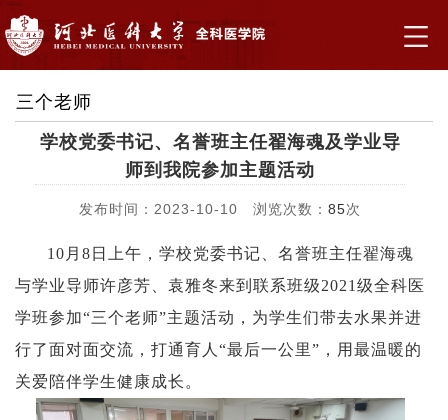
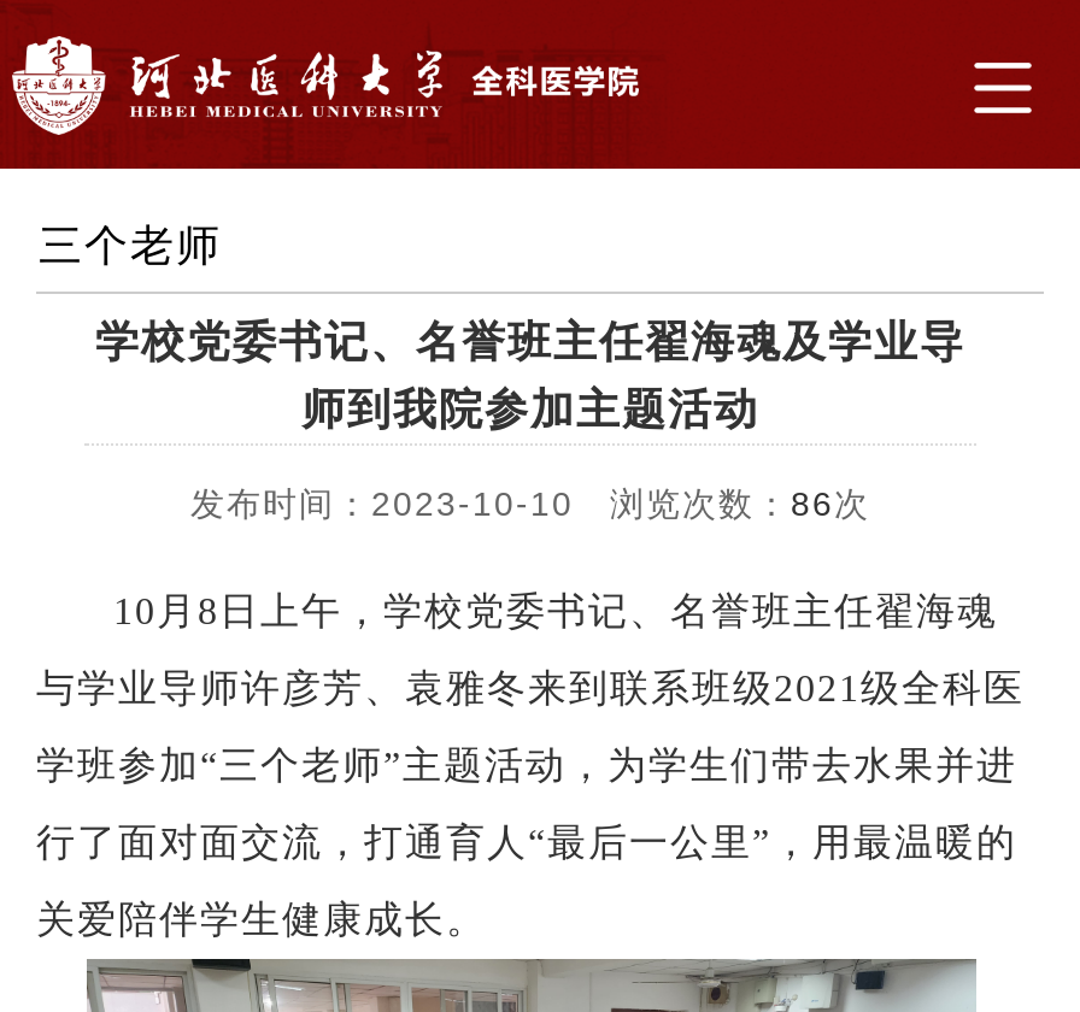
- 发布时间：2023-10-10 浏览次数：85次
+ 发布时间：2023-10-10 浏览次数：86次
